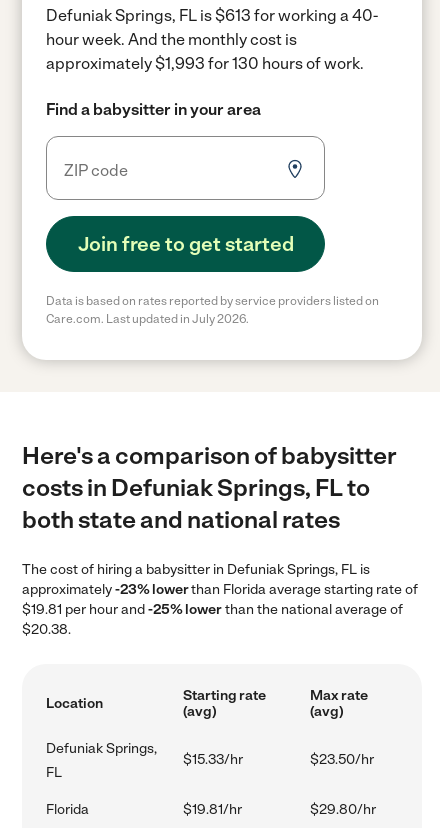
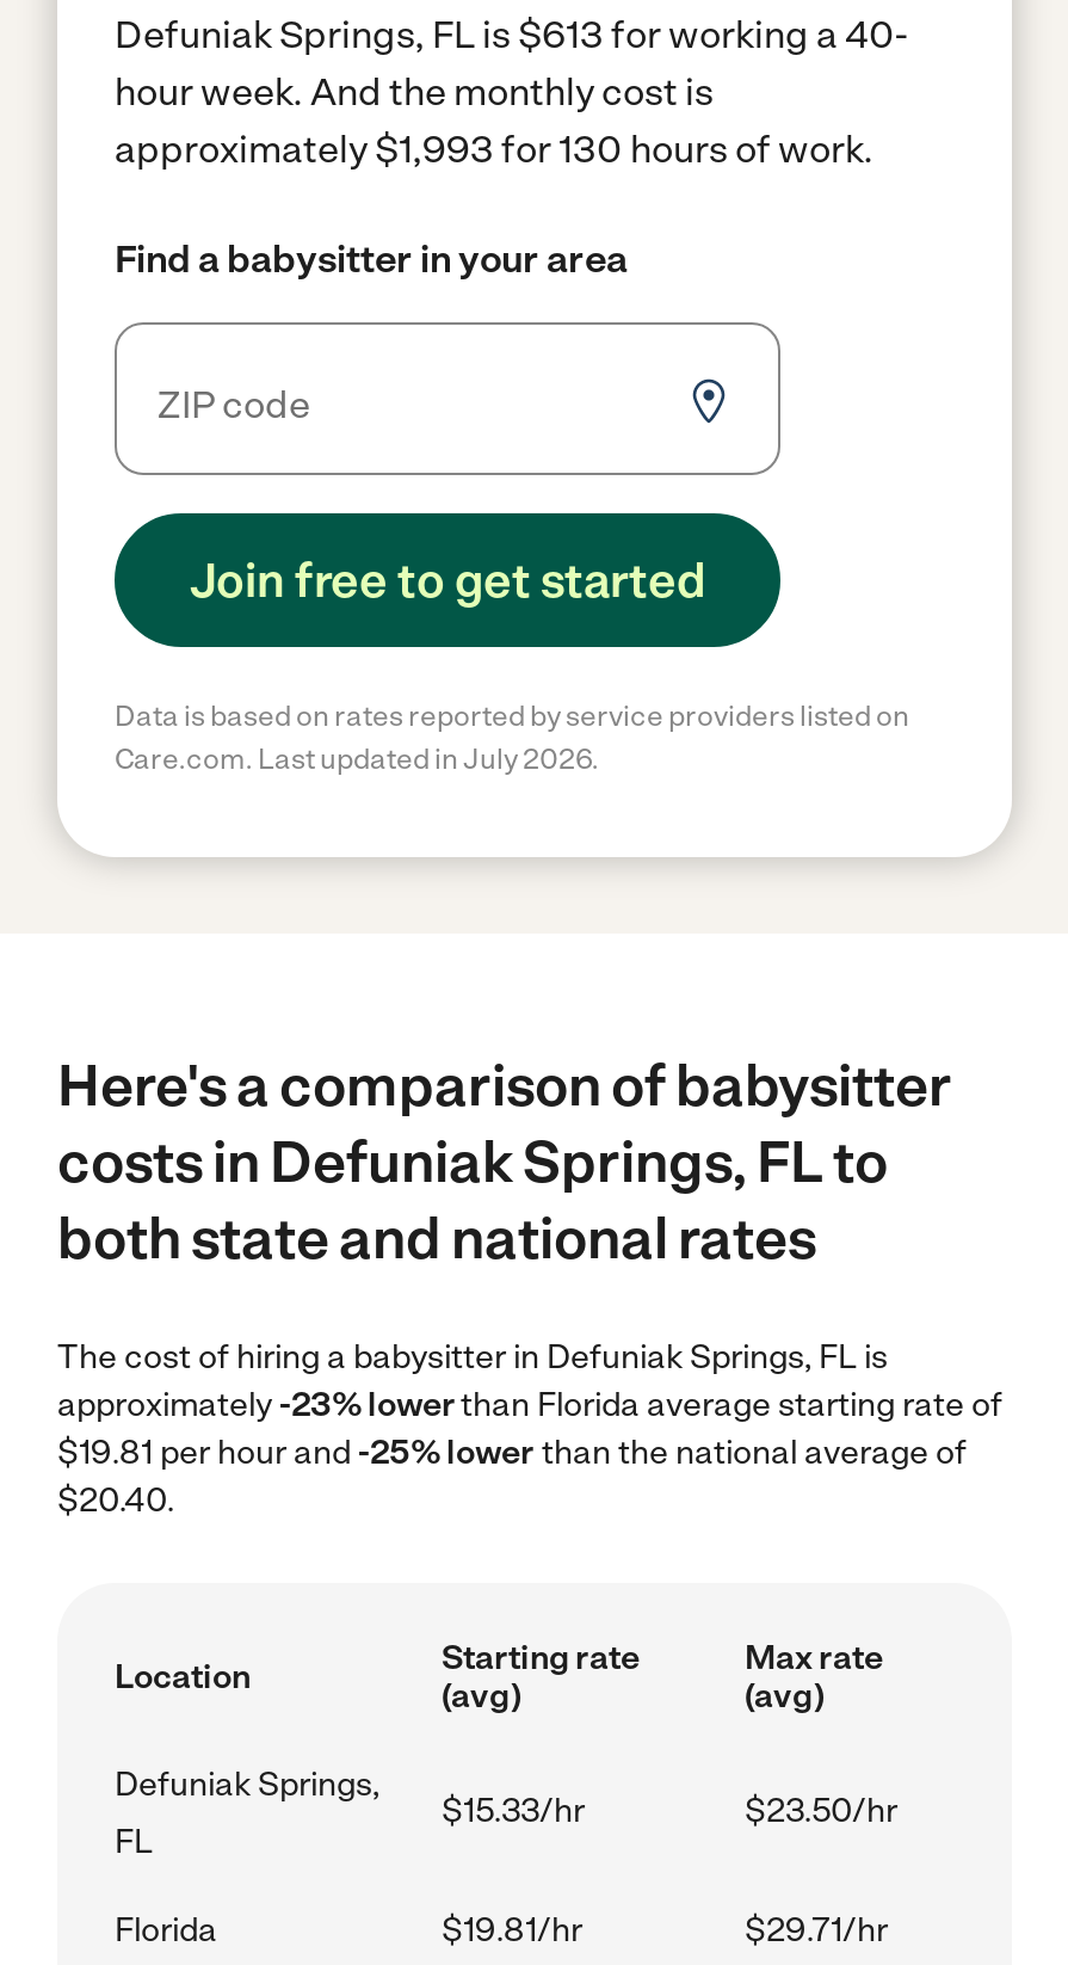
- $20.38.
+ $20.40.

- $29.80/hr
+ $29.71/hr
